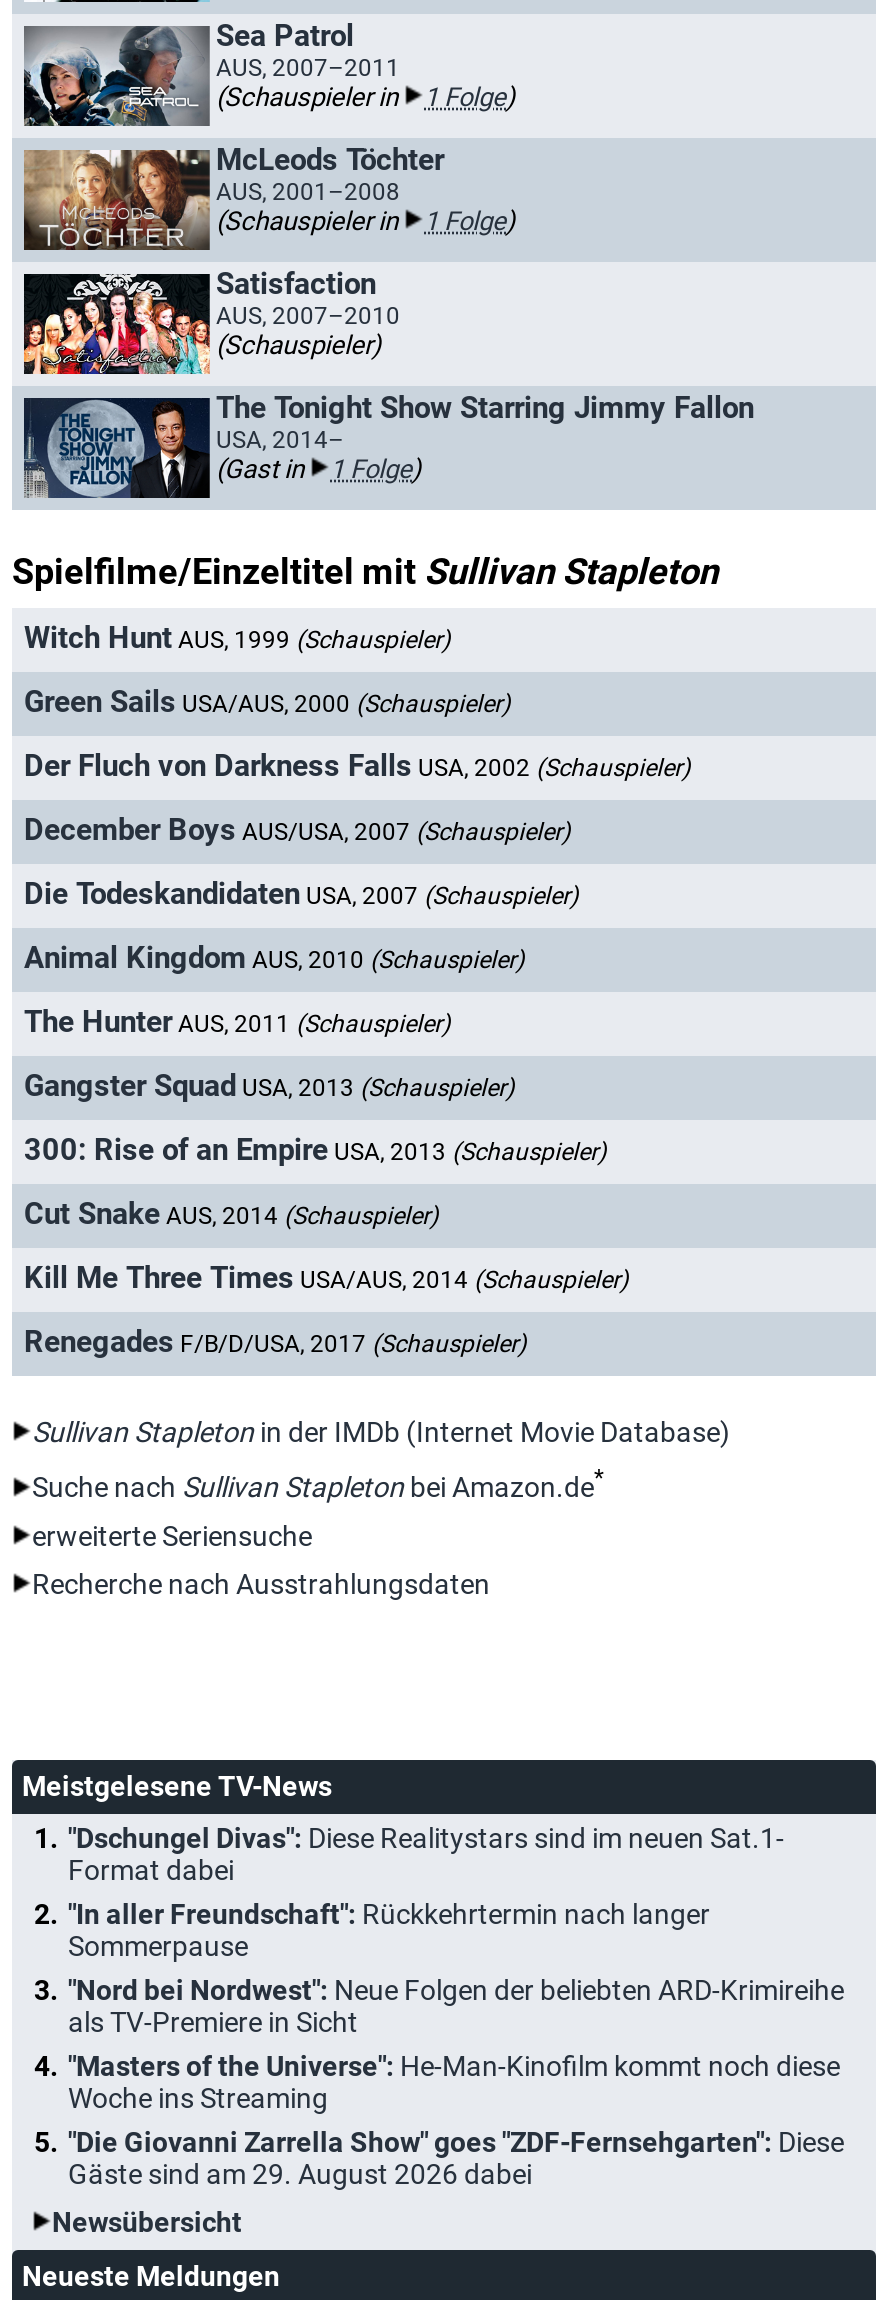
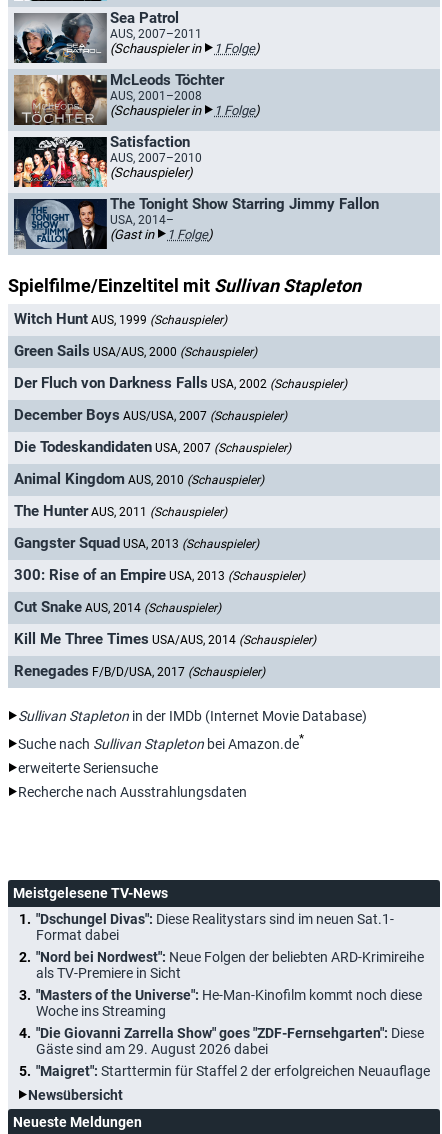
- "In aller Freundschaft": Rückkehrtermin nach langer
- Sommerpause

moved up: "Nord bei Nordwest": Neue Folgen der beliebten ARD-Krimireihe | als TV-Premiere in Sicht | "Masters of the Universe": He-Man-Kinofilm kommt noch diese | Woche ins Streaming | "Die Giovanni Zarrella Show" goes "ZDF-Fernsehgarten": Diese | Gäste sind am 29. August 2026 dabei

+ "Maigret": Starttermin für Staffel 2 der erfolgreichen Neuauflage
